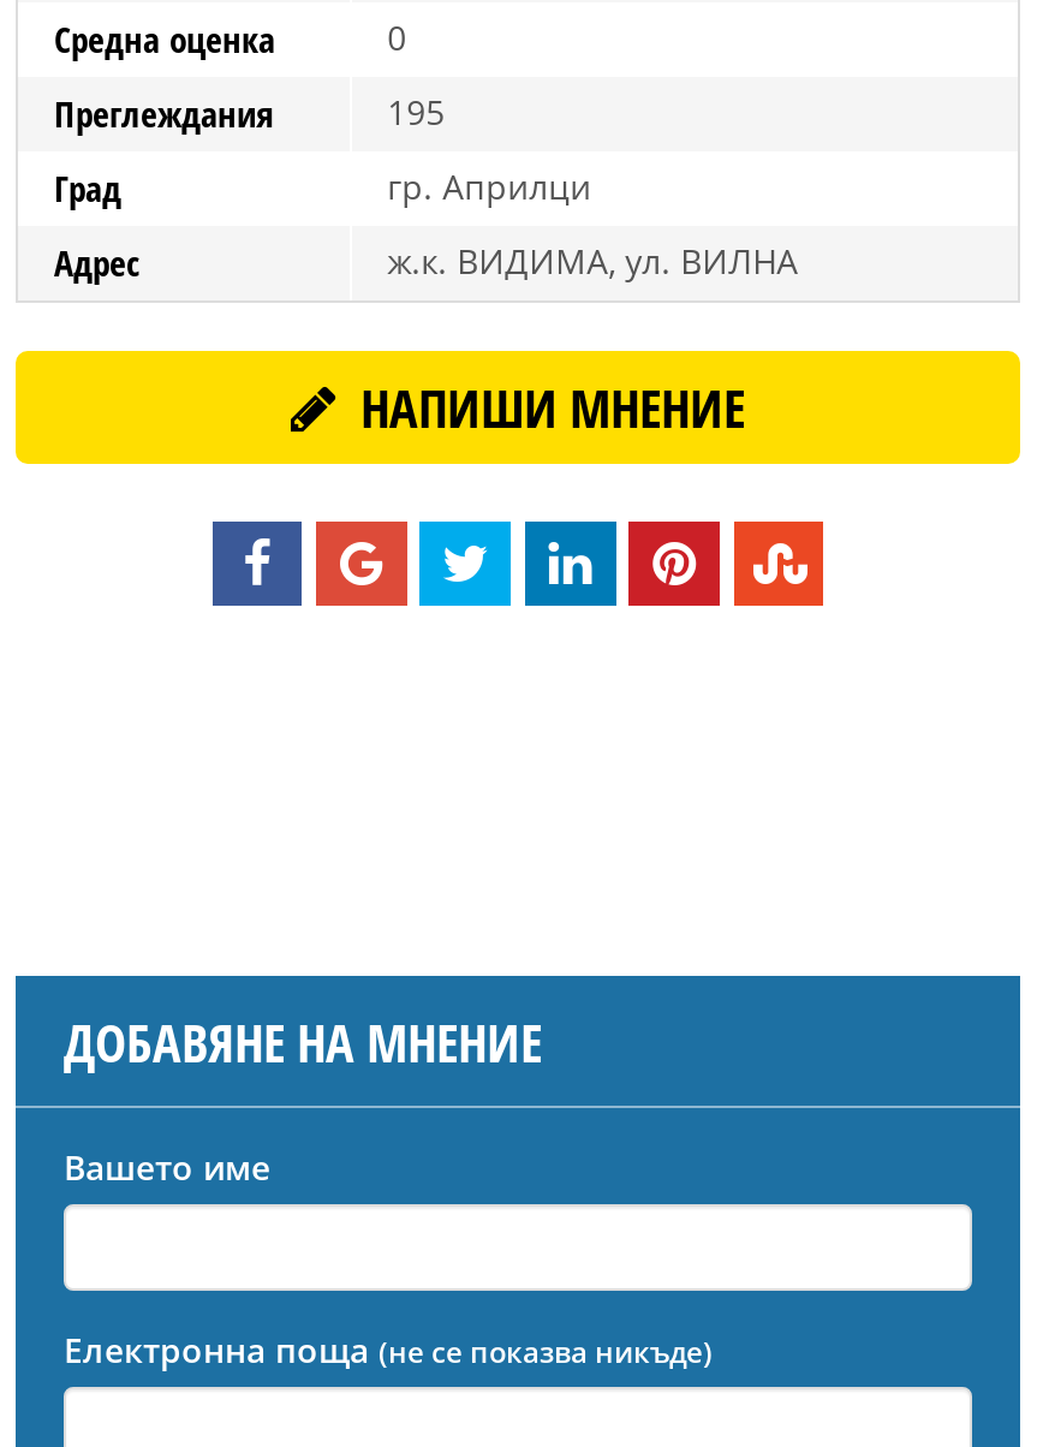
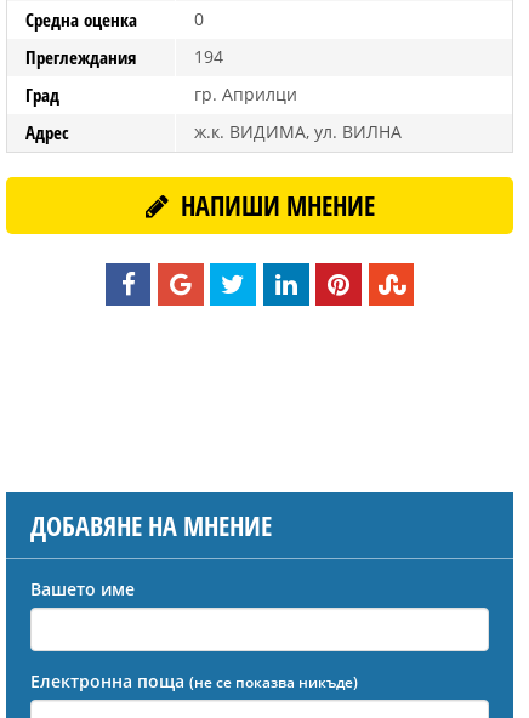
- 195
+ 194
